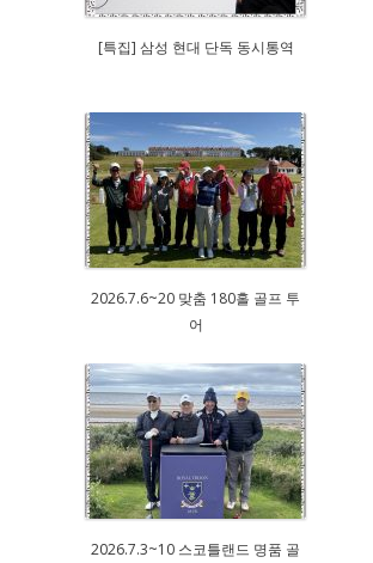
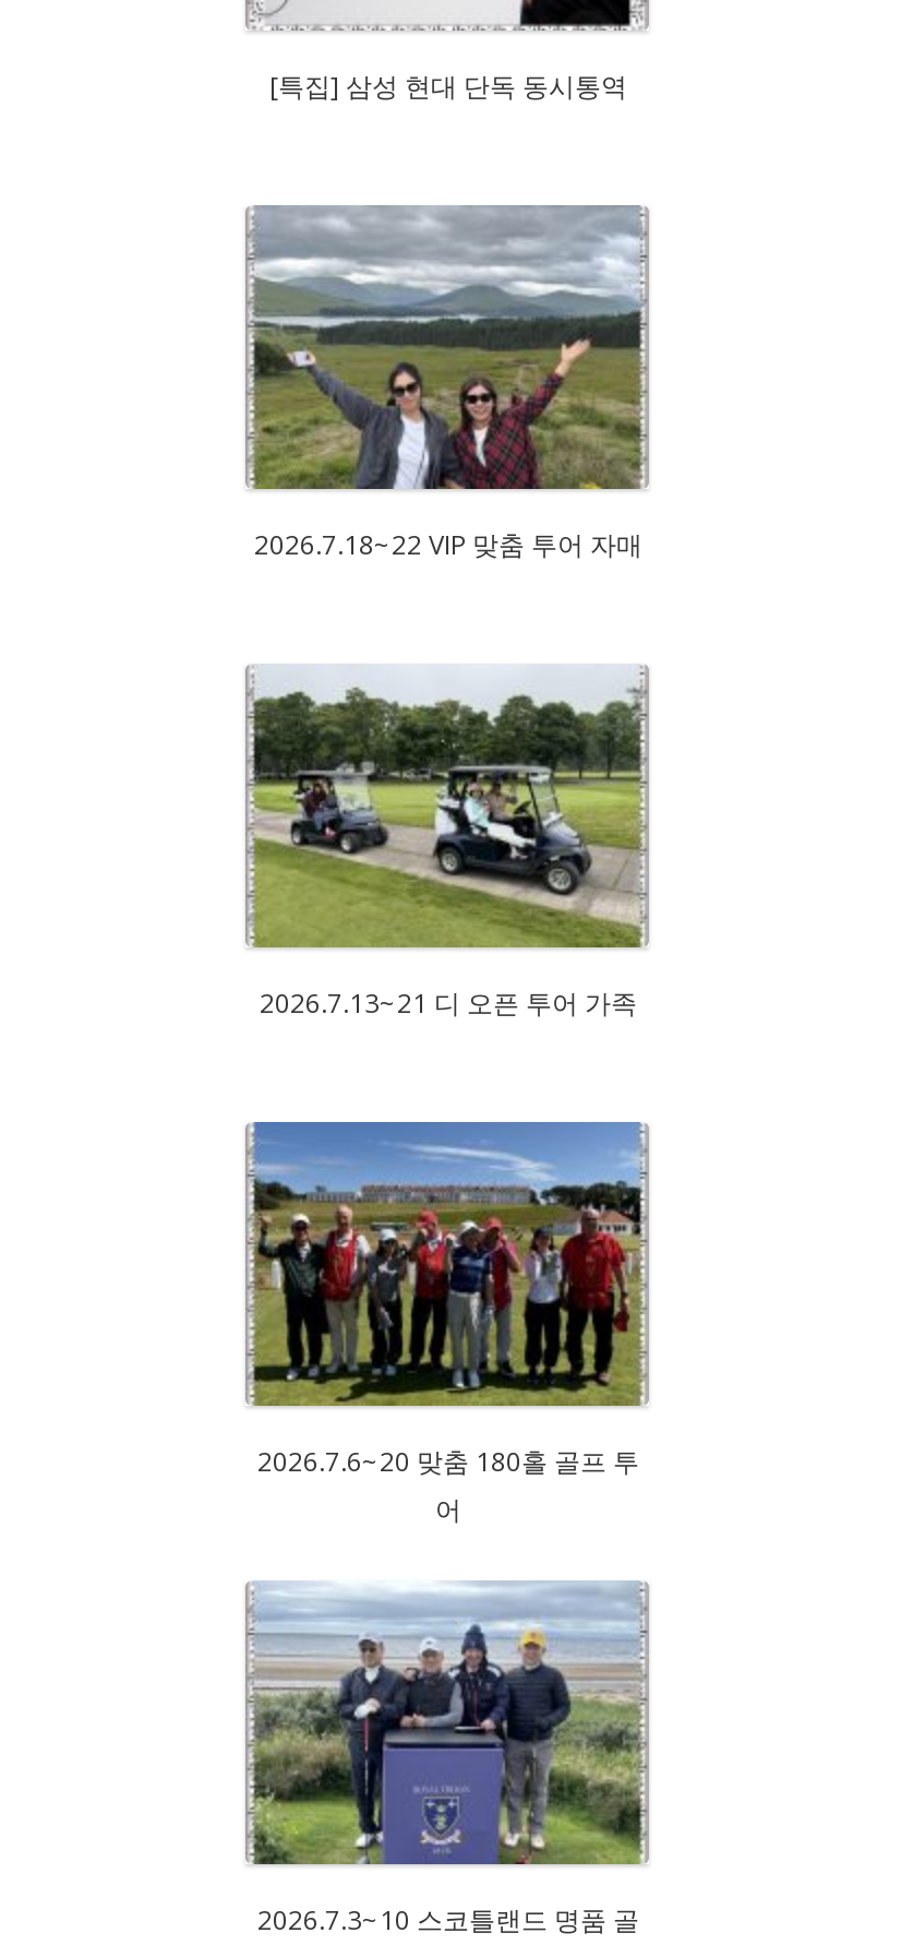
+ [image]
+ 2026.7.13~21 디 오픈 투어 가족

+ [image]
+ 2026.7.18~22 VIP 맞춤 투어 자매
